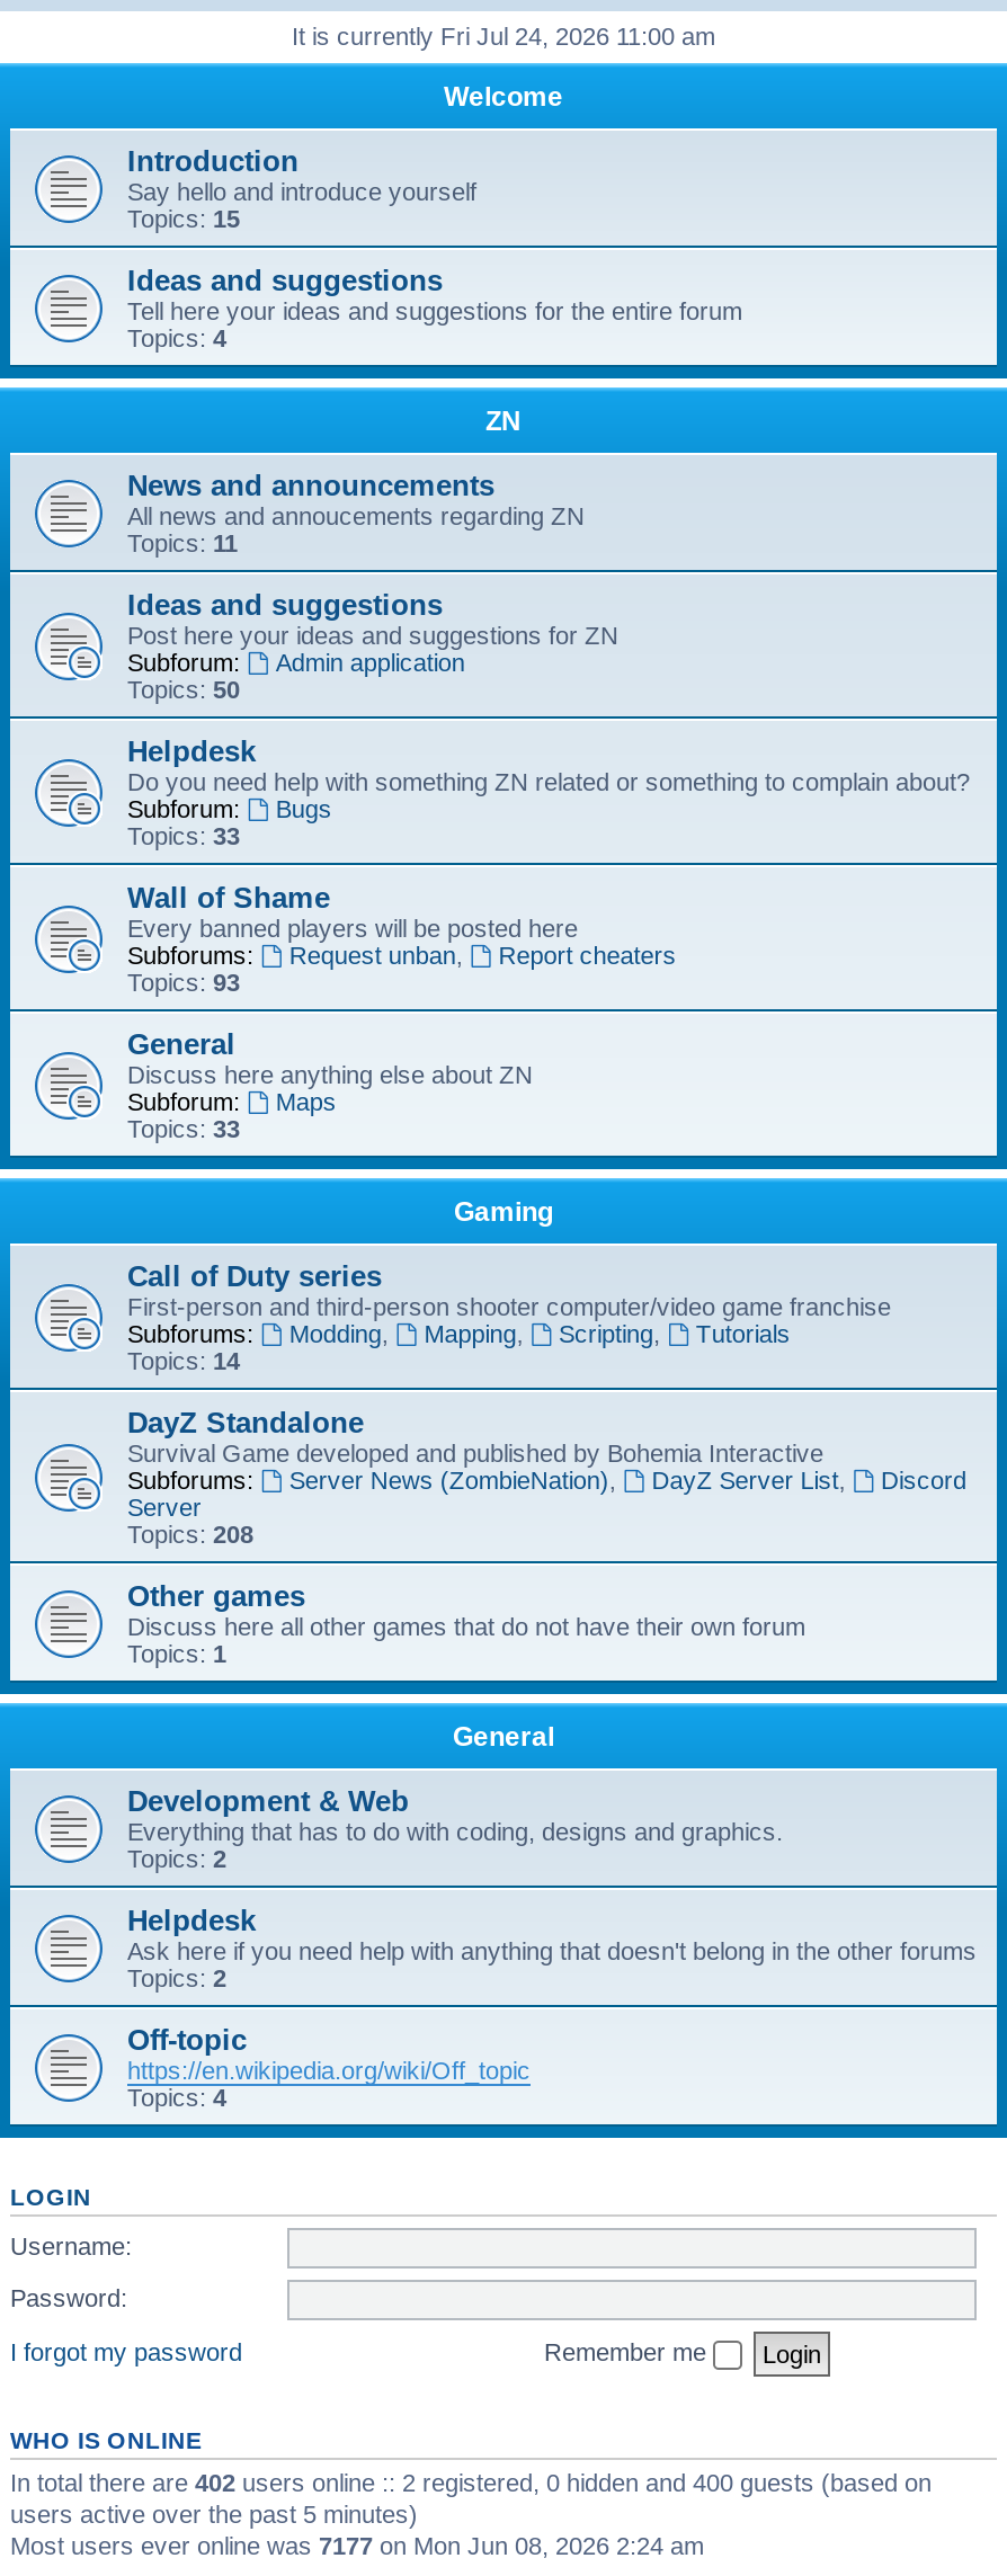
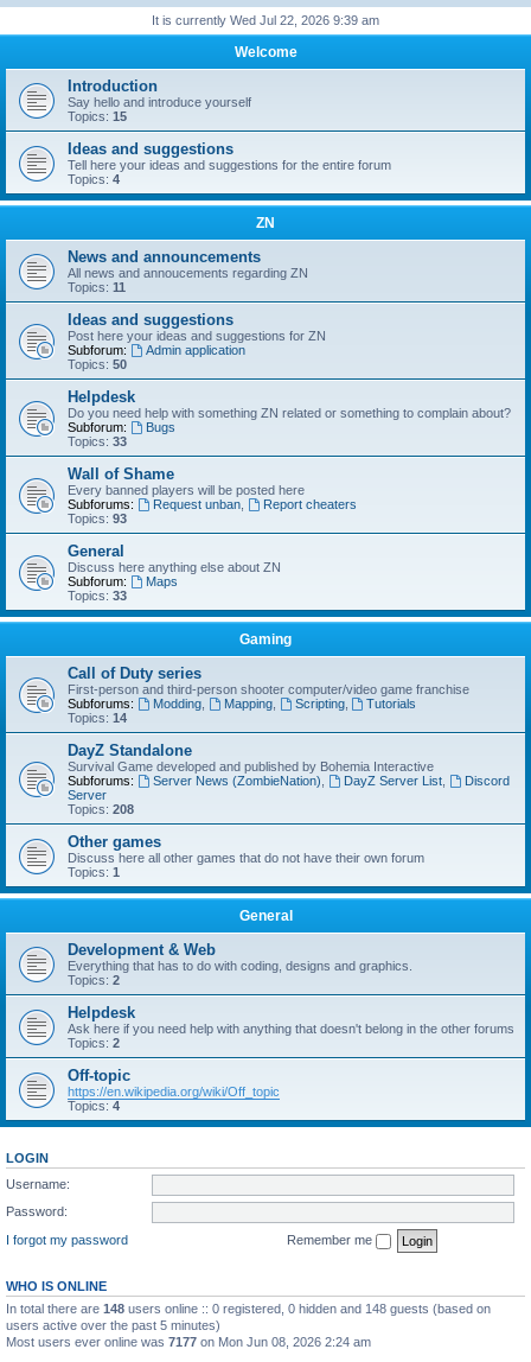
- It is currently Fri Jul 24, 2026 11:00 am
+ It is currently Wed Jul 22, 2026 9:39 am

- In total there are 402 users online :: 2 registered, 0 hidden and 400 guests (based on
+ In total there are 148 users online :: 0 registered, 0 hidden and 148 guests (based on
